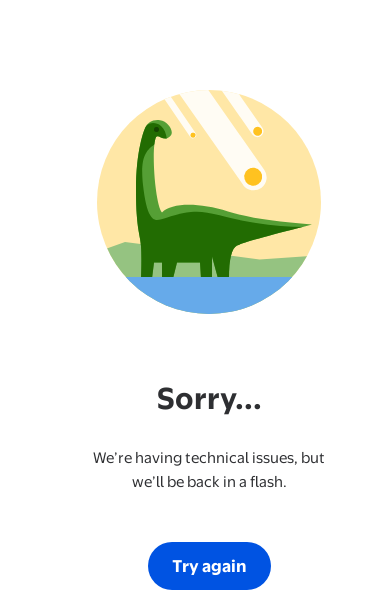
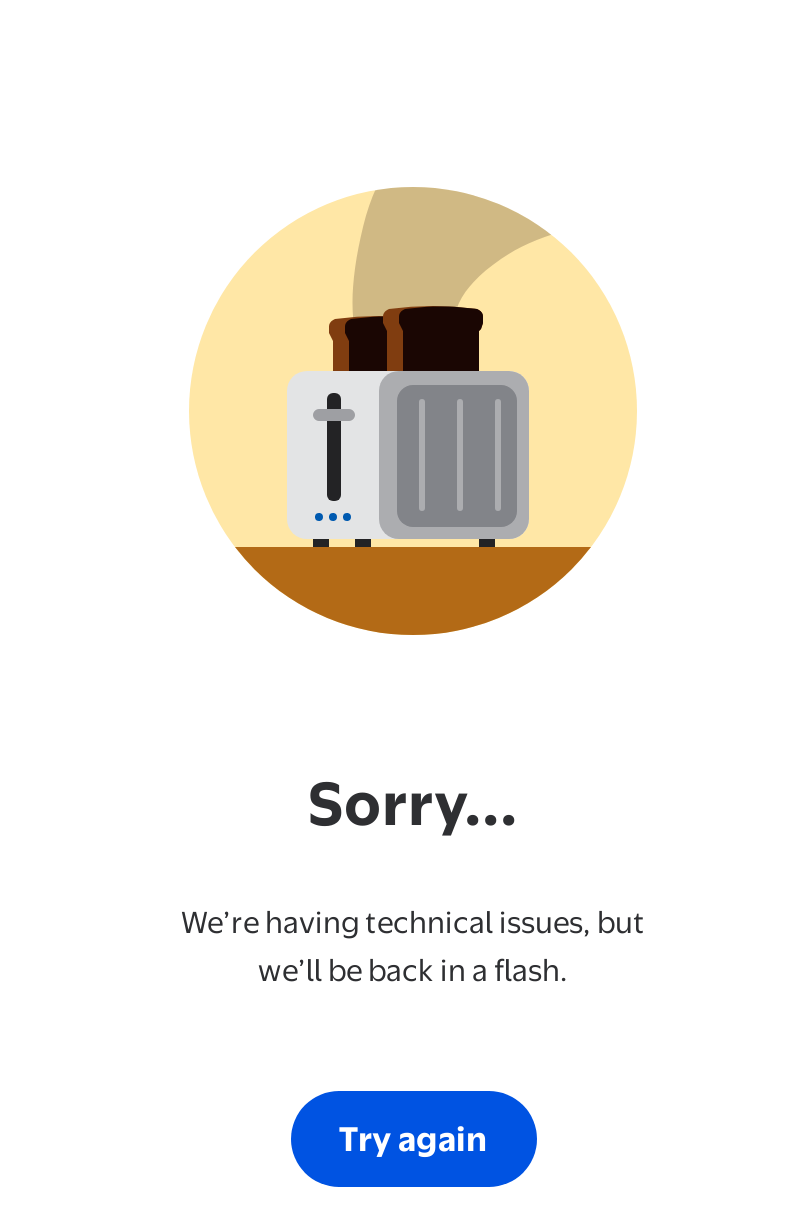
- [image]
+ [image]
